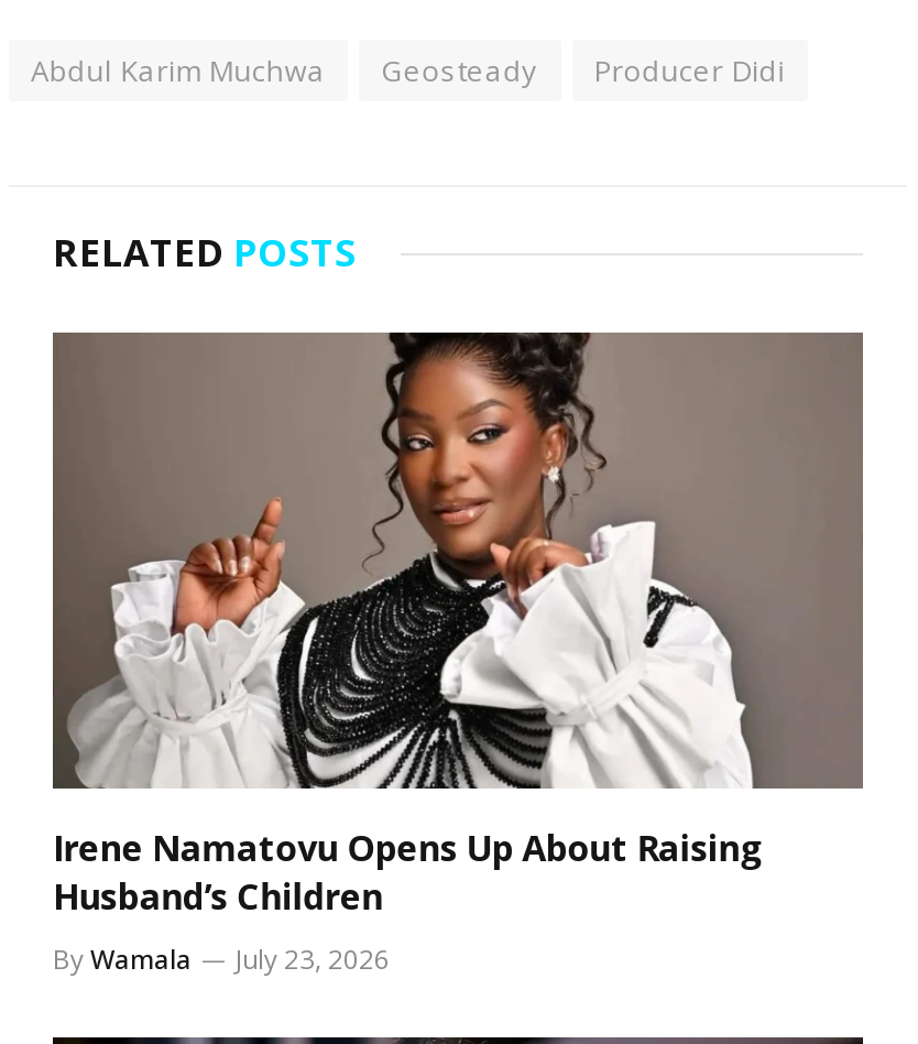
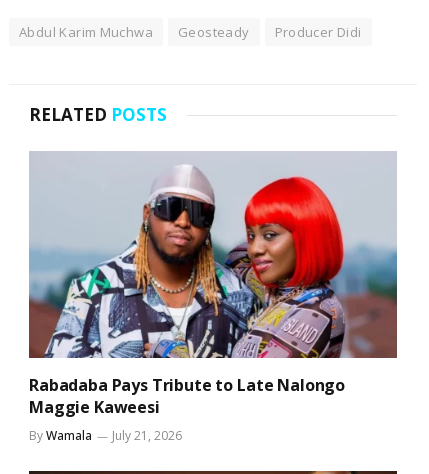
- [image]
- Irene Namatovu Opens Up About Raising
- Husband’s Children
+ [image]
+ Rabadaba Pays Tribute to Late Nalongo
+ Maggie Kaweesi

- By Wamala July 23, 2026
+ By Wamala July 21, 2026
